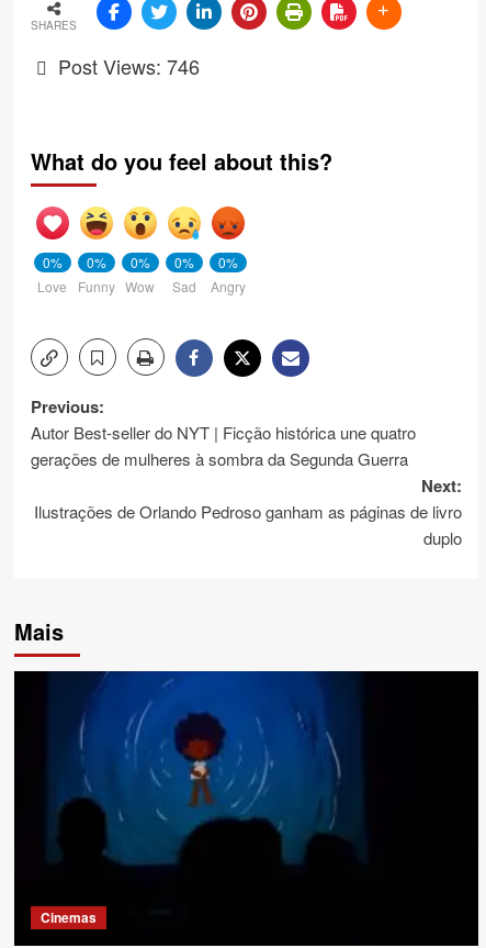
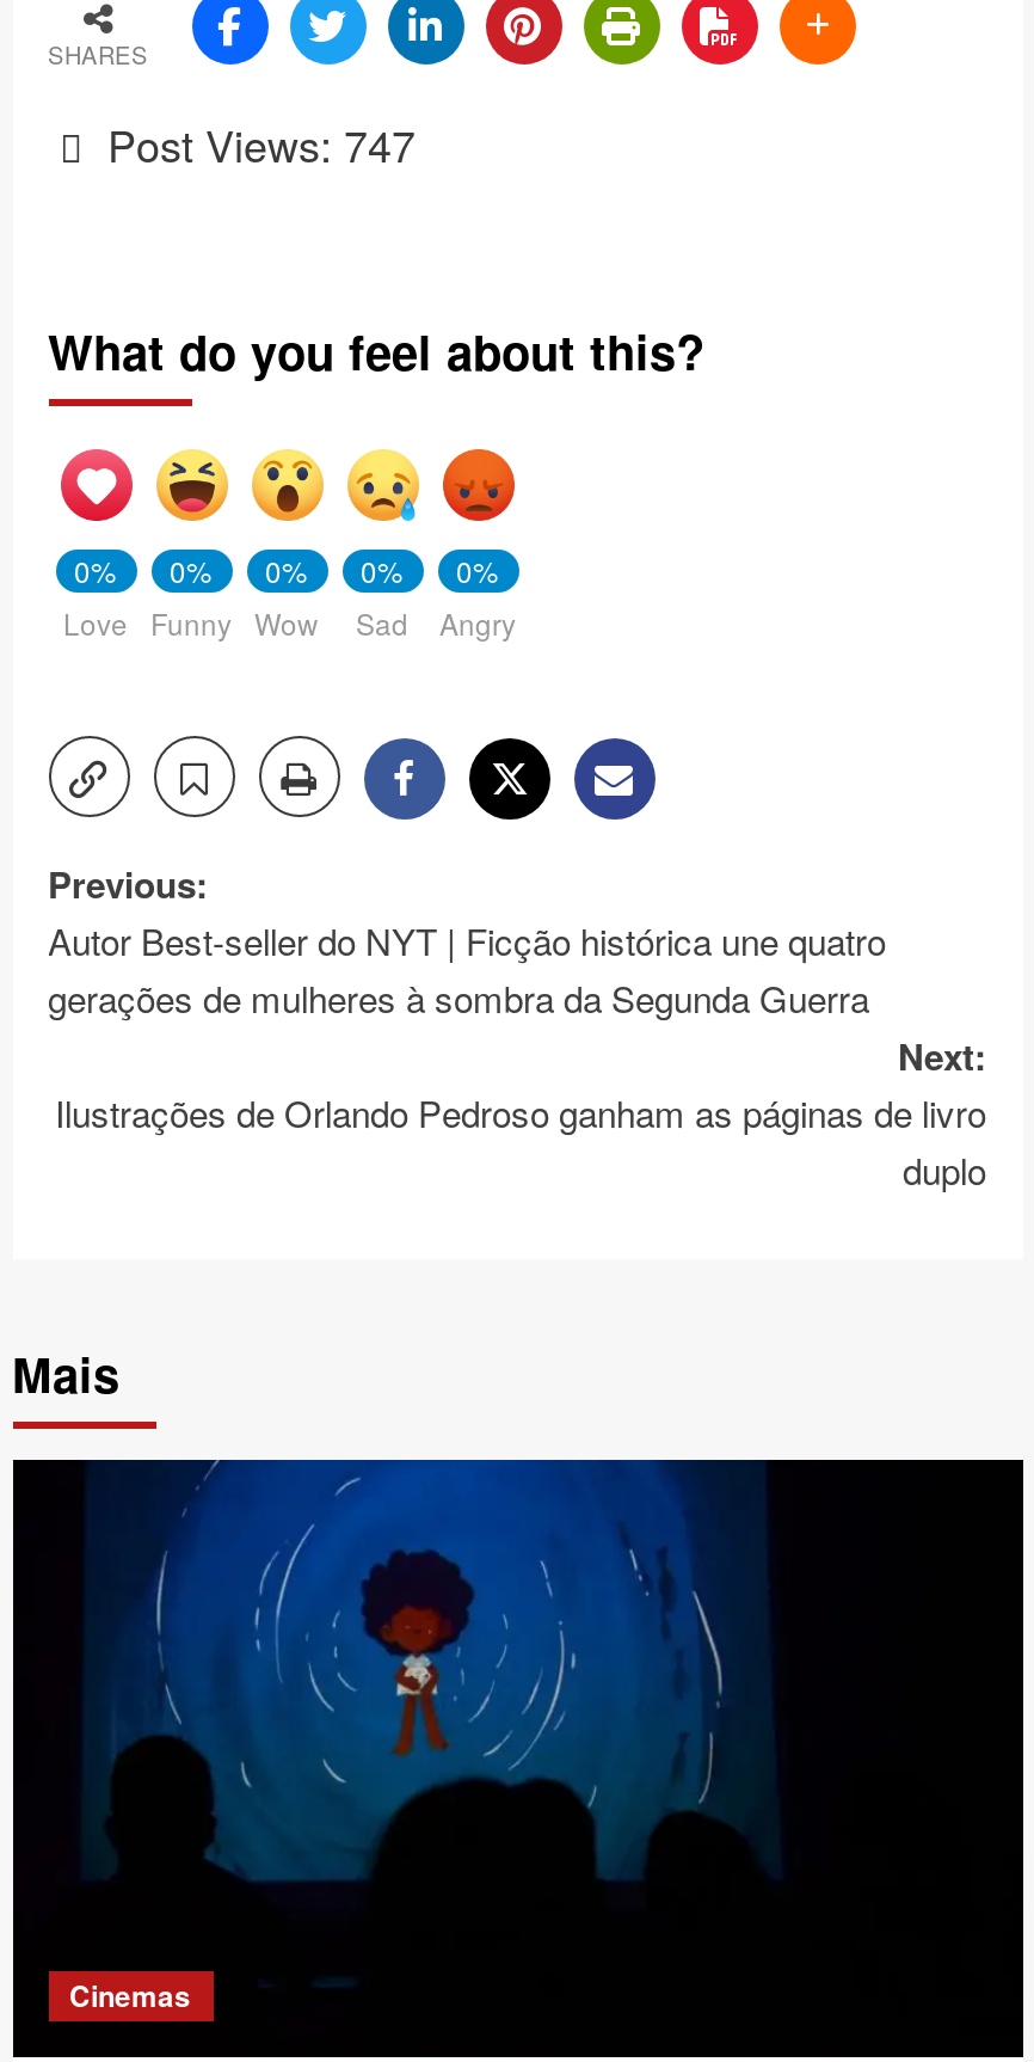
- Post Views: 746
+ Post Views: 747
